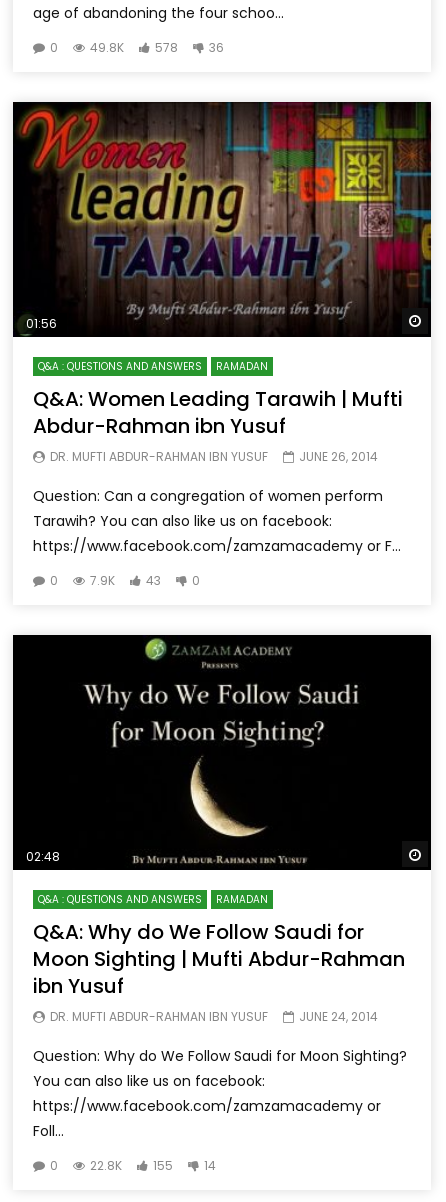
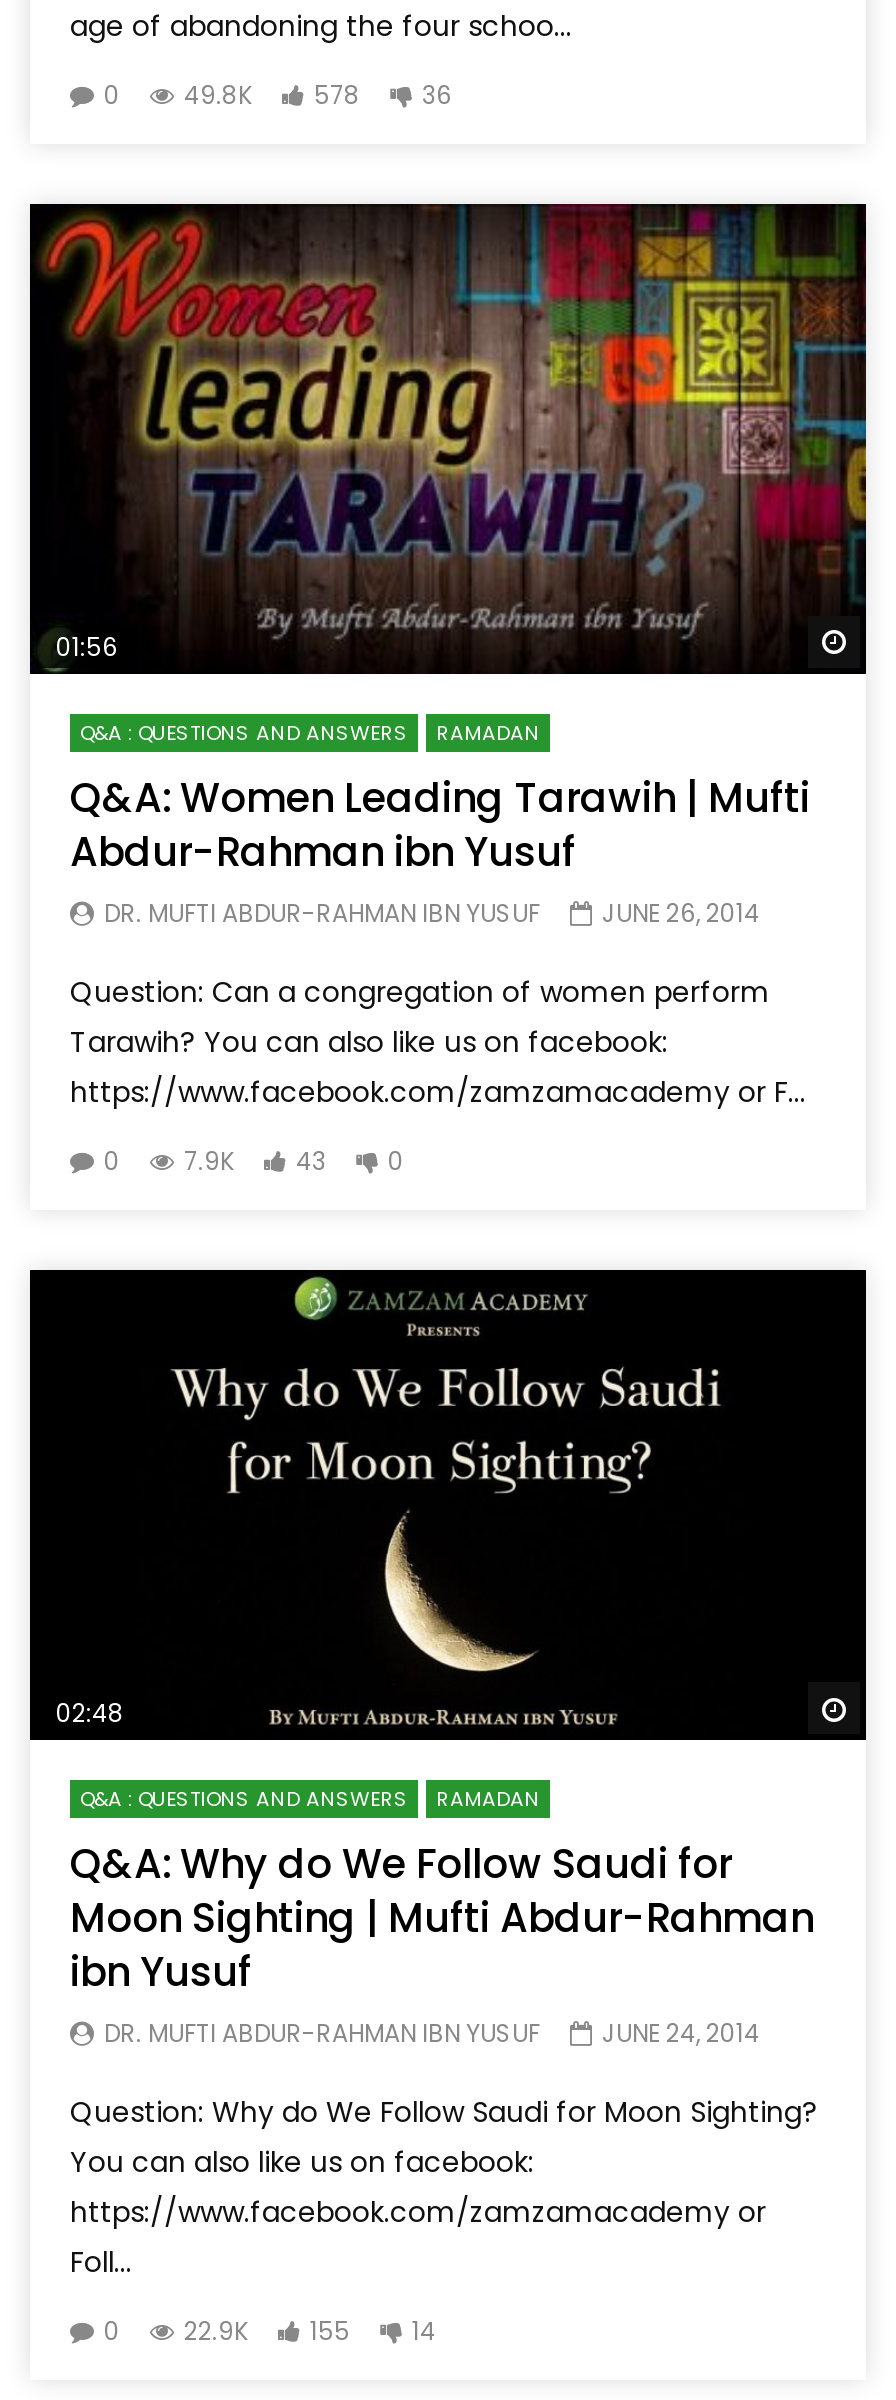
- 0 22.8K 155 14
+ 0 22.9K 155 14
